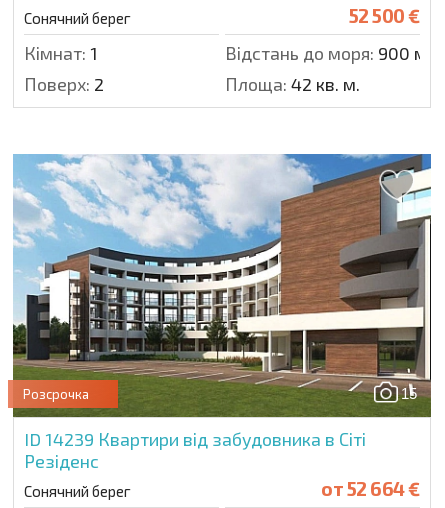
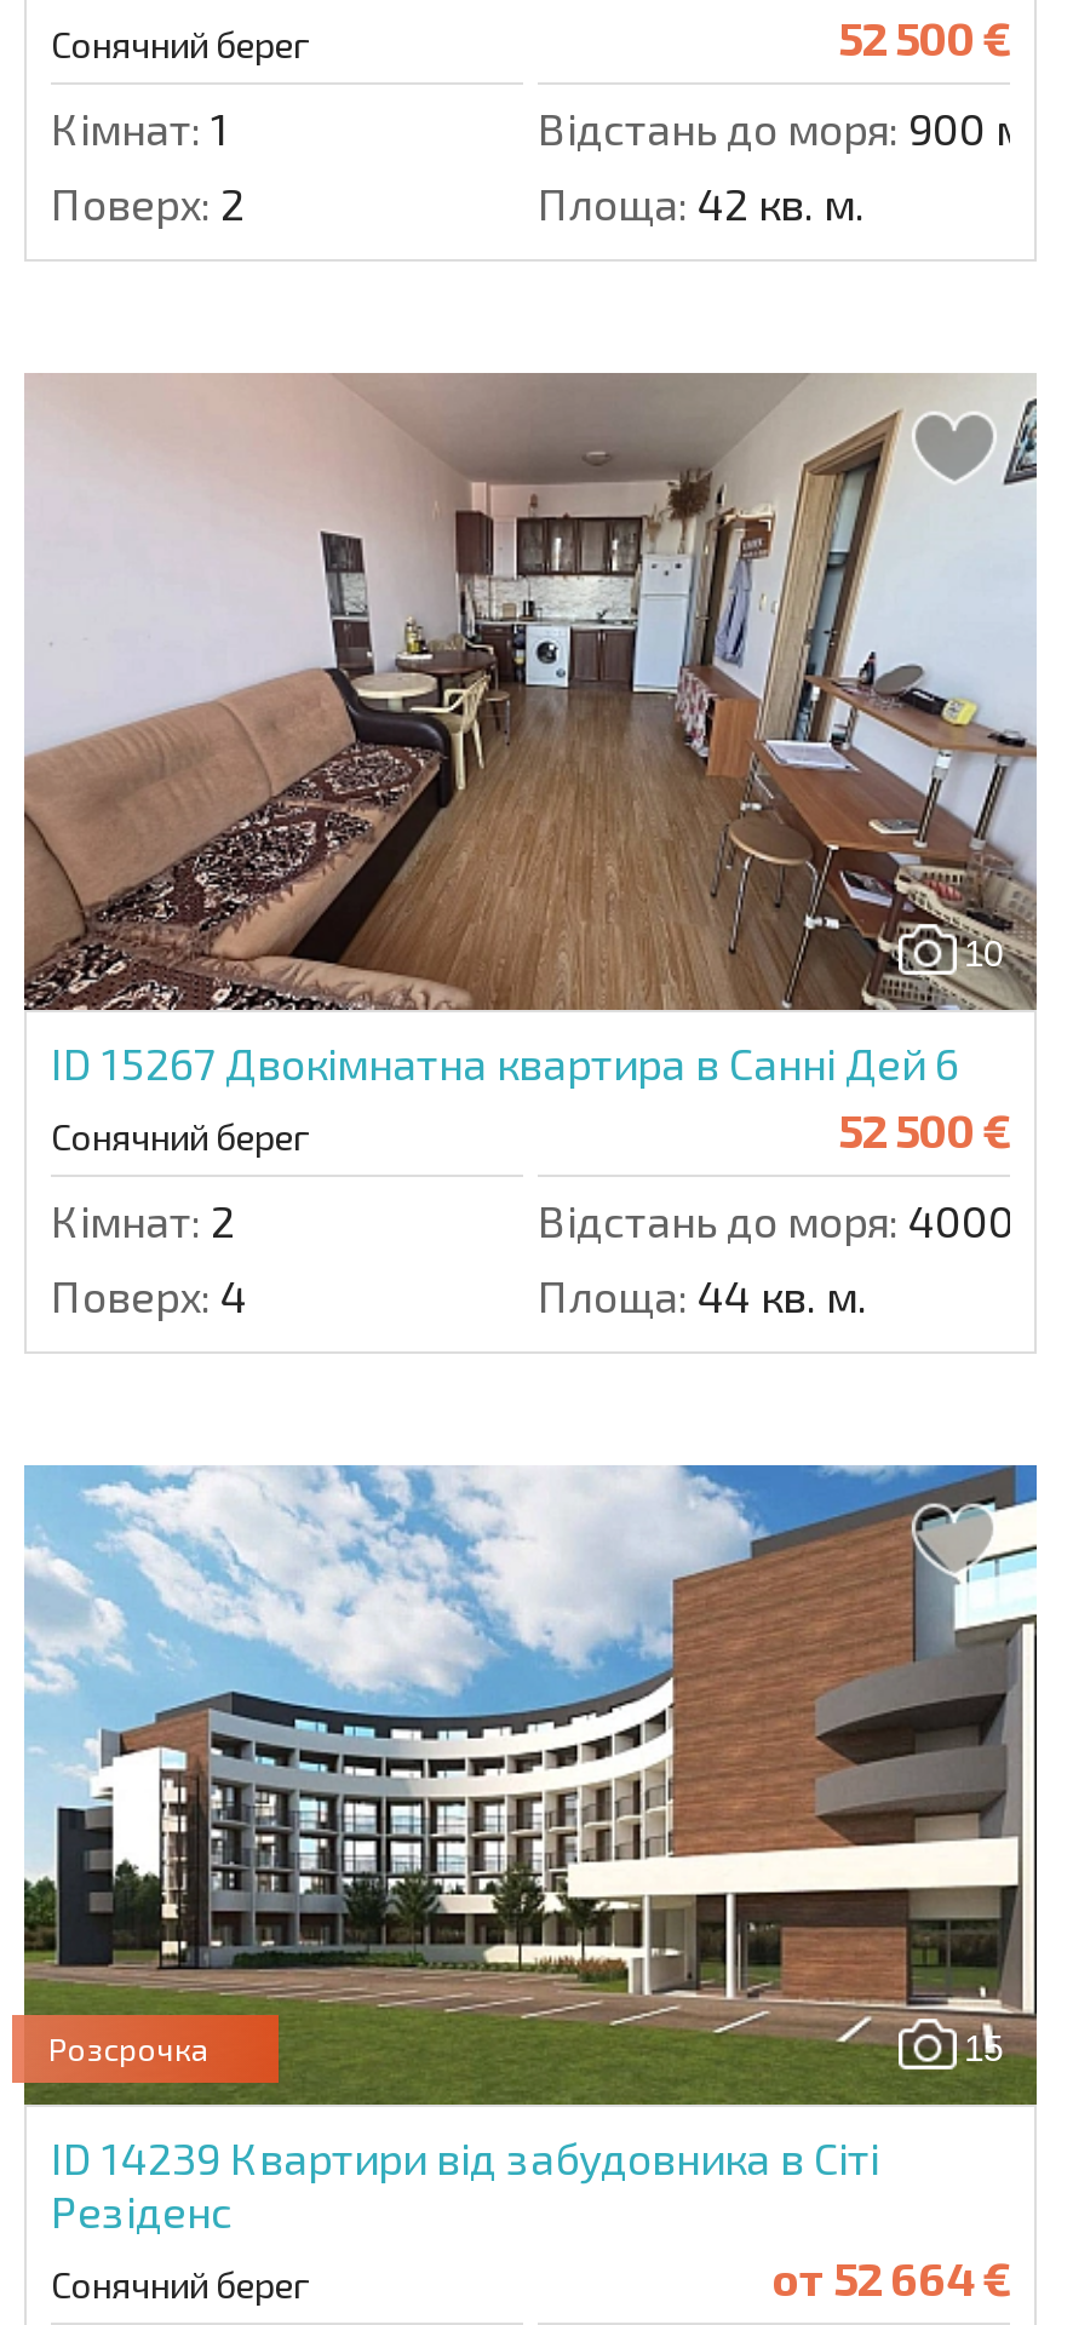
+ [image]
+ 10
+ ID 15267 Двокімнатна квартира в Санні Дей 6
+ Сонячний берег
+ 52 500 €
+ Кімнат: 2
+ Відстань до моря: 4000 м.
+ Поверх: 4
+ Площа: 44 кв. м.
